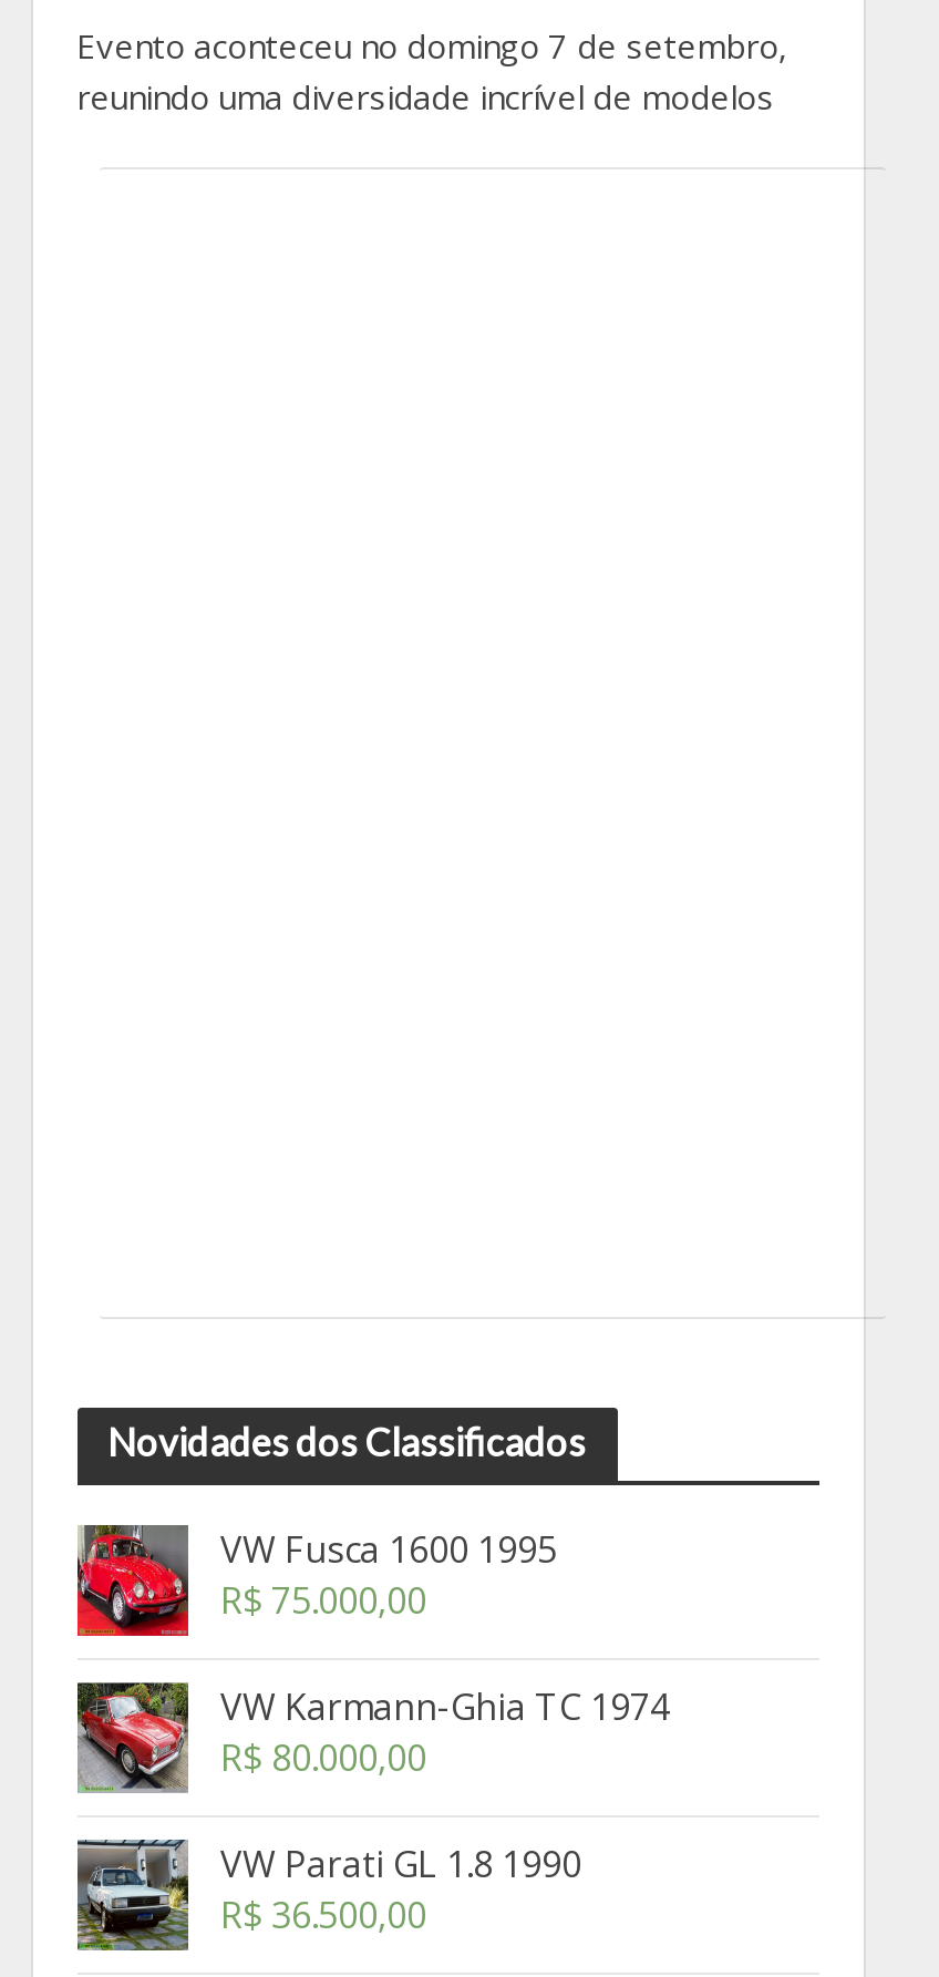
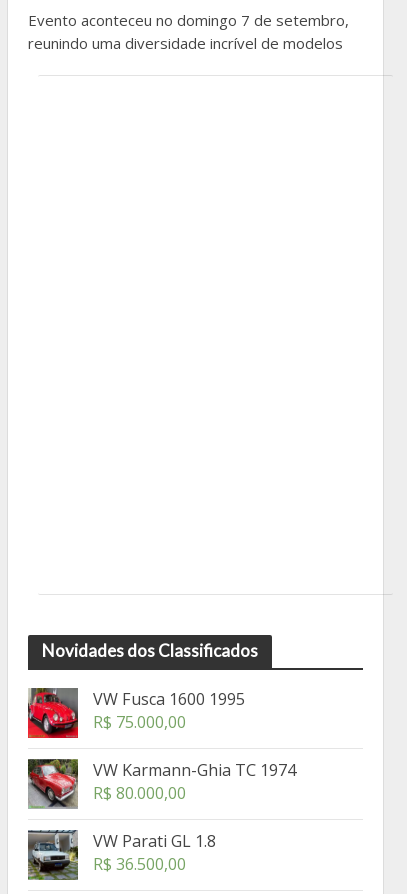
- VW Parati GL 1.8 1990
+ VW Parati GL 1.8
